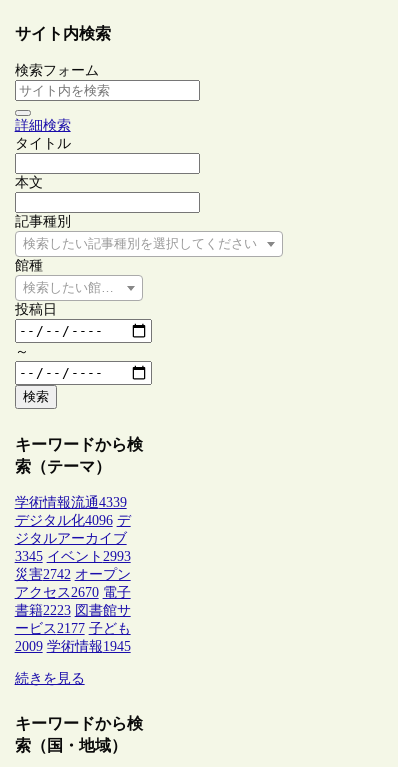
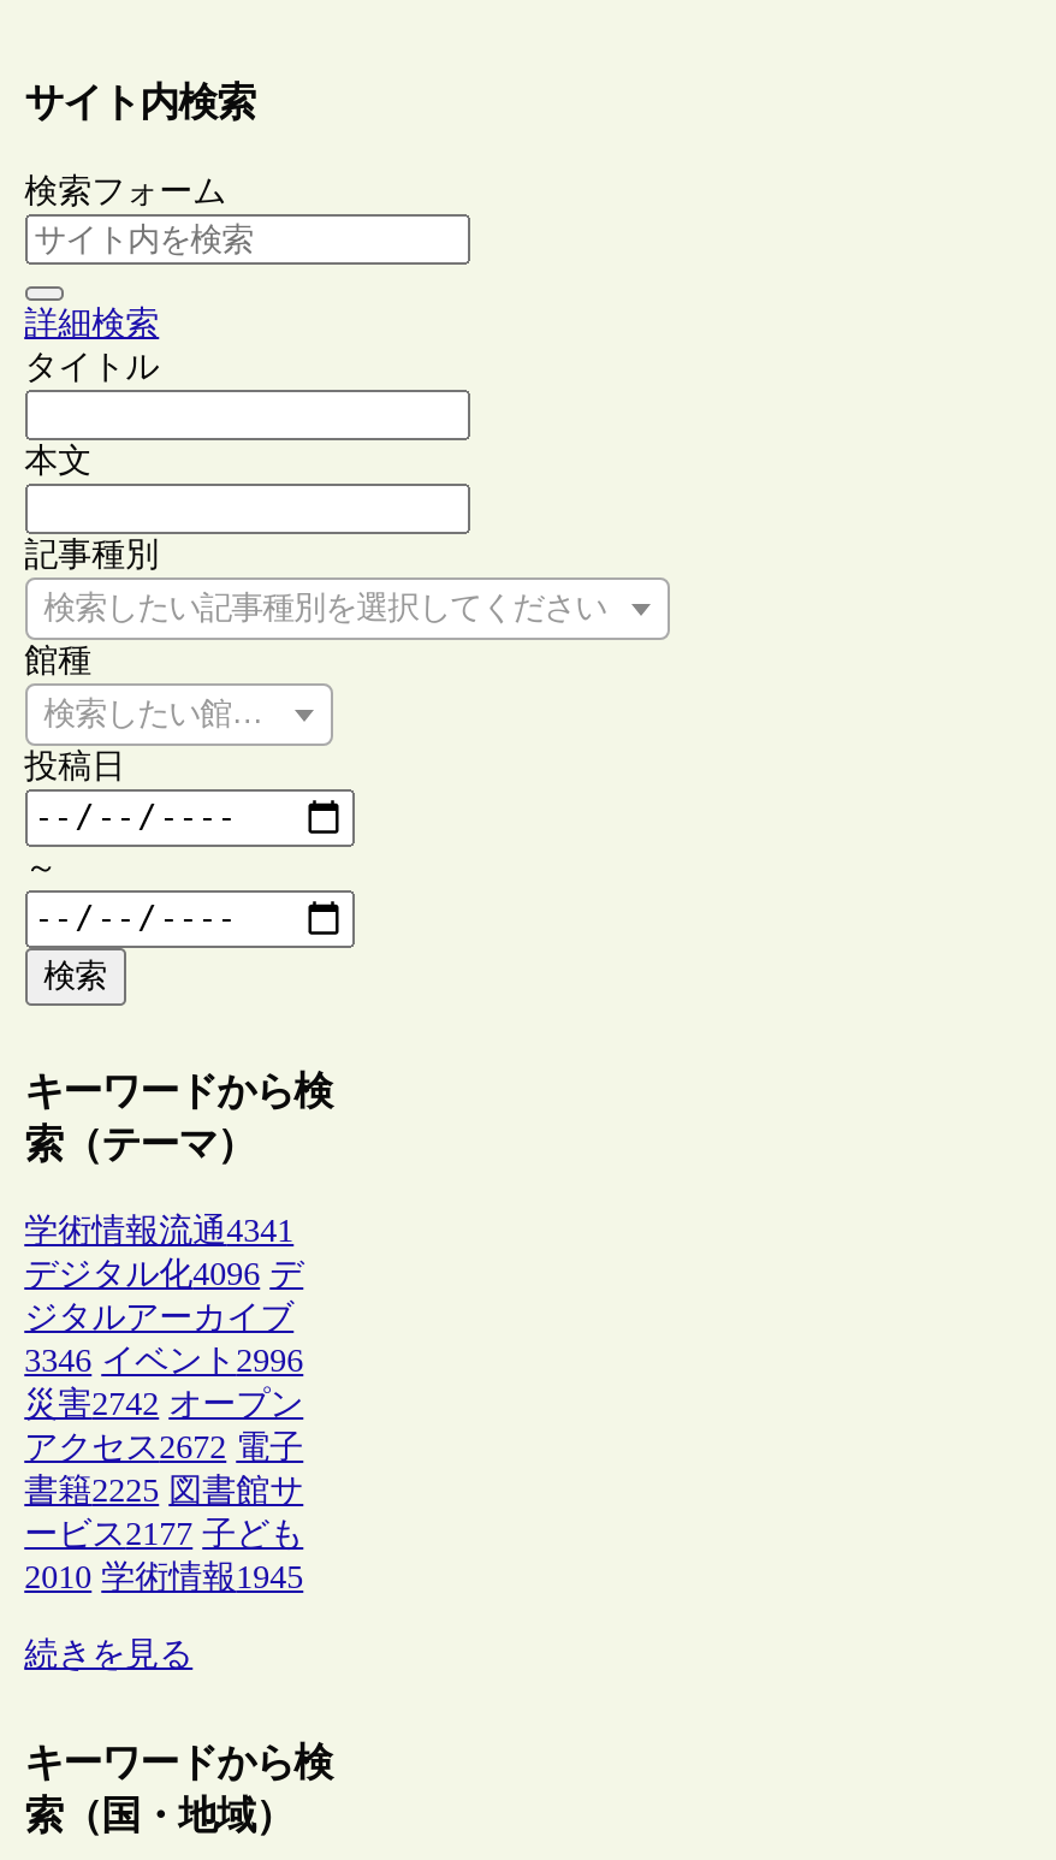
- 学術情報流通4339
+ 学術情報流通4341

- 3345 イベント2993
+ 3346 イベント2996

- アクセス2670 電子
+ アクセス2672 電子

- 書籍2223 図書館サ
+ 書籍2225 図書館サ

- 2009 学術情報1945
+ 2010 学術情報1945
